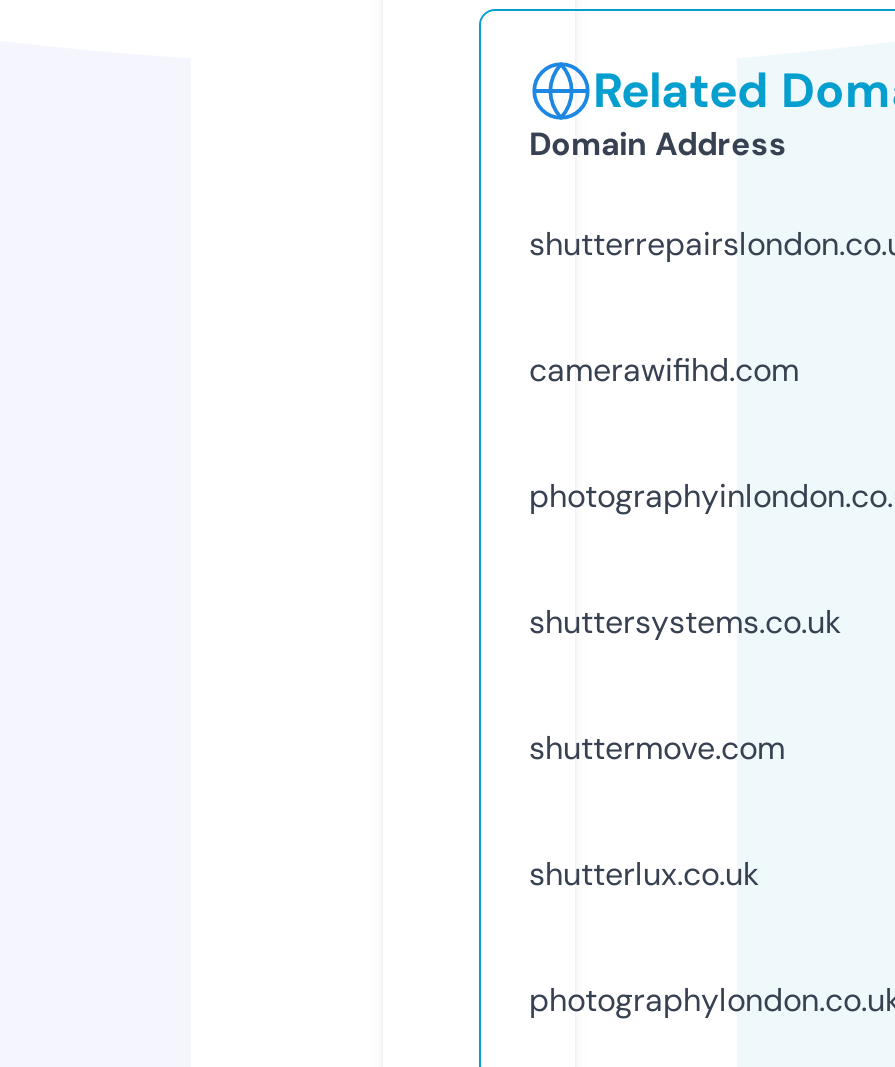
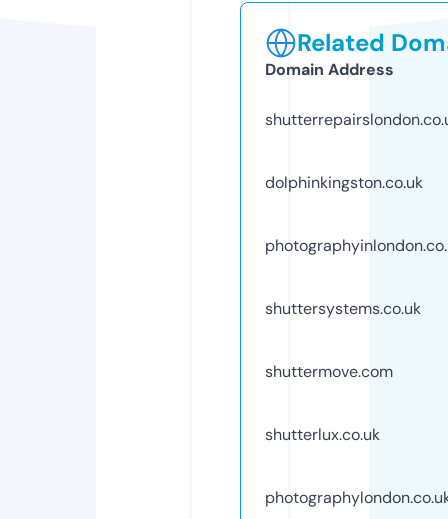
- camerawifihd.com
+ dolphinkingston.co.uk
